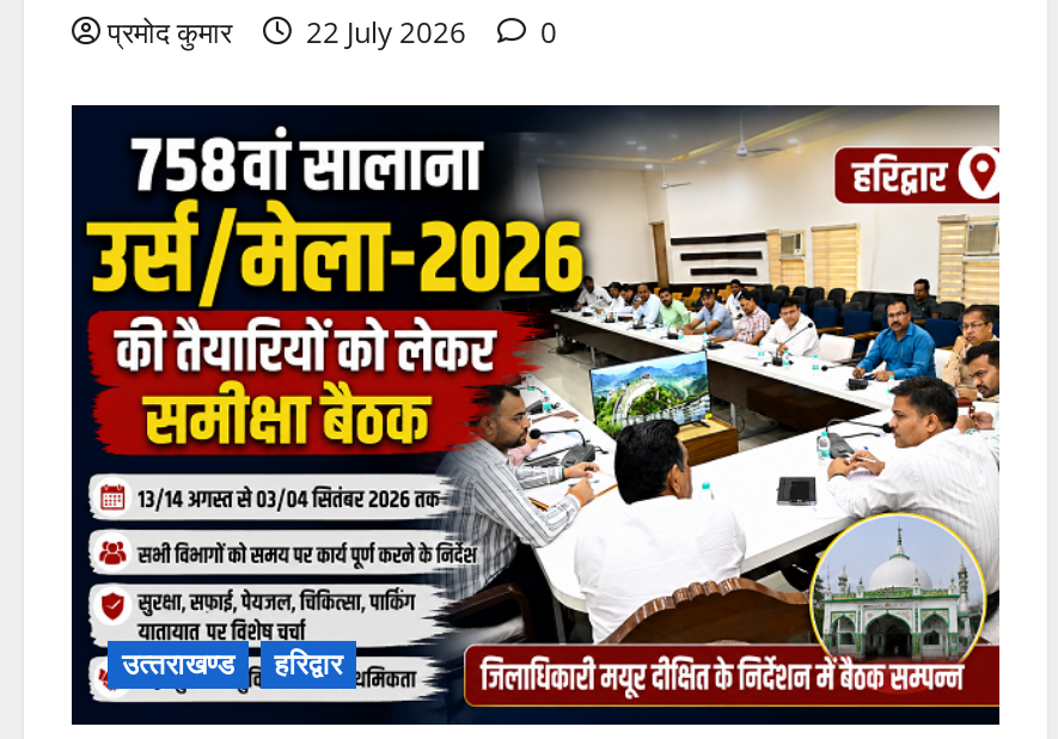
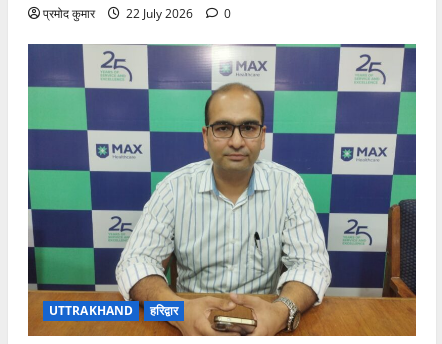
- [image]
- उत्‍तराखण्‍ड
+ [image]
+ UTTRAKHAND
